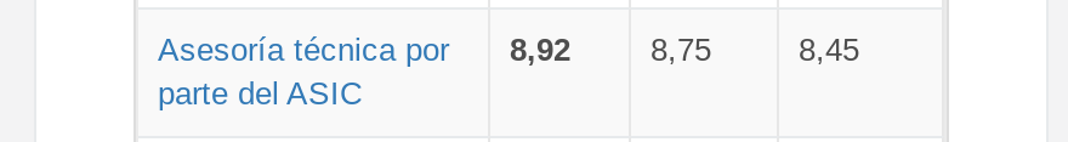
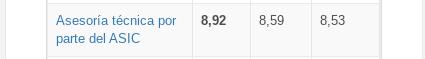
- 8,75
- 8,45
+ 8,59
+ 8,53
